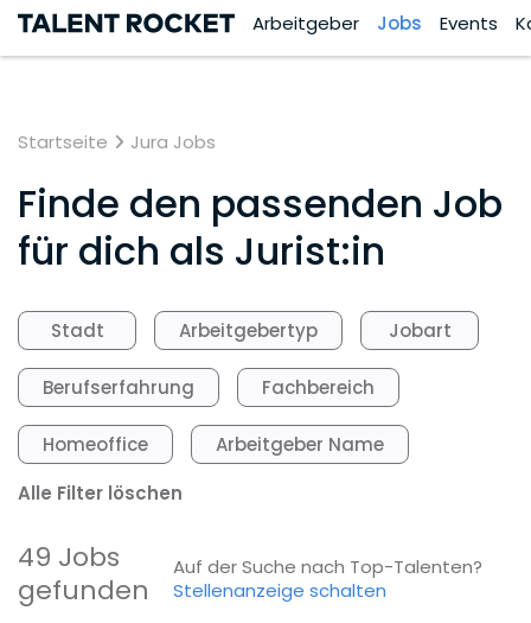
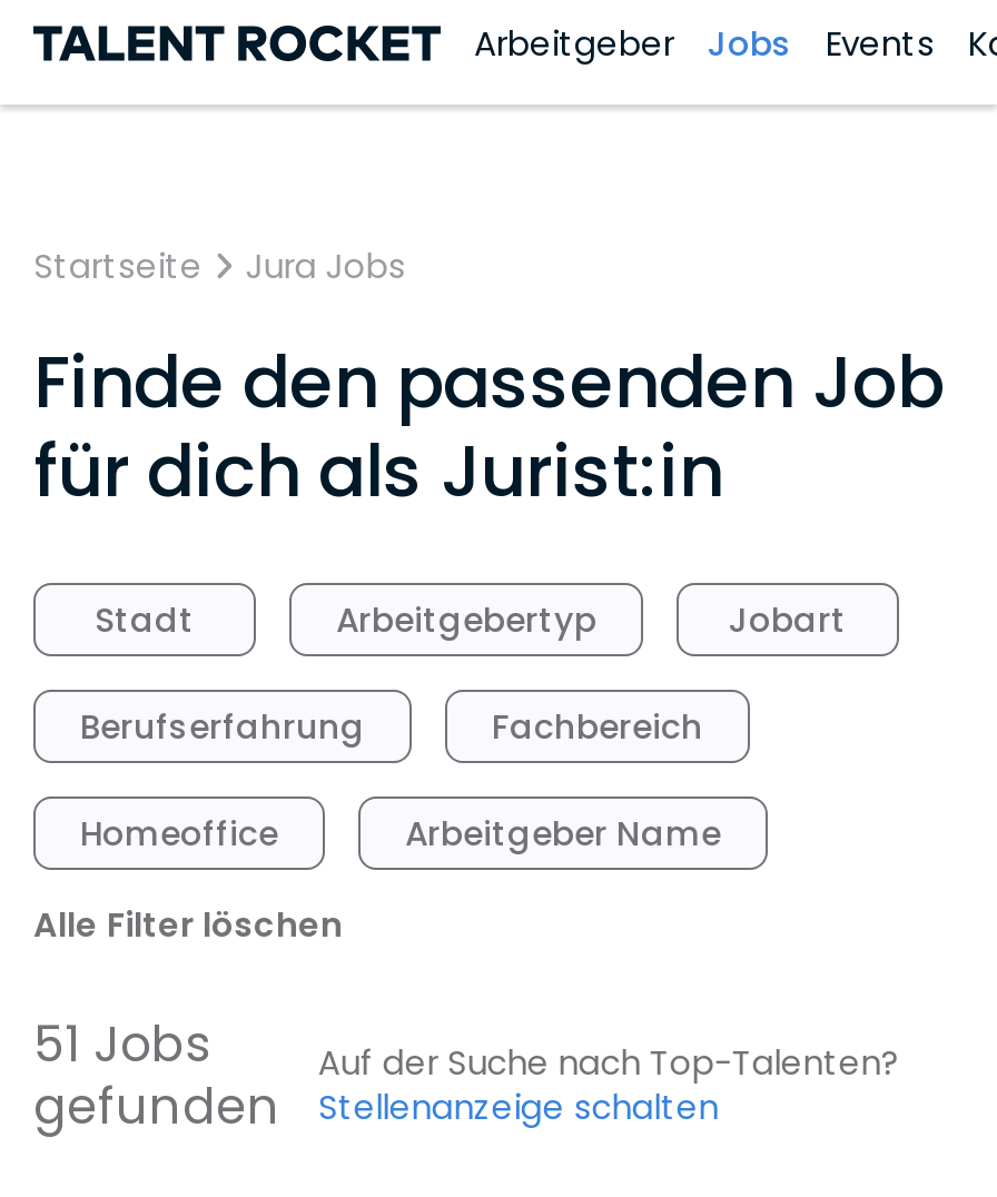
- 49 Jobs
+ 51 Jobs
